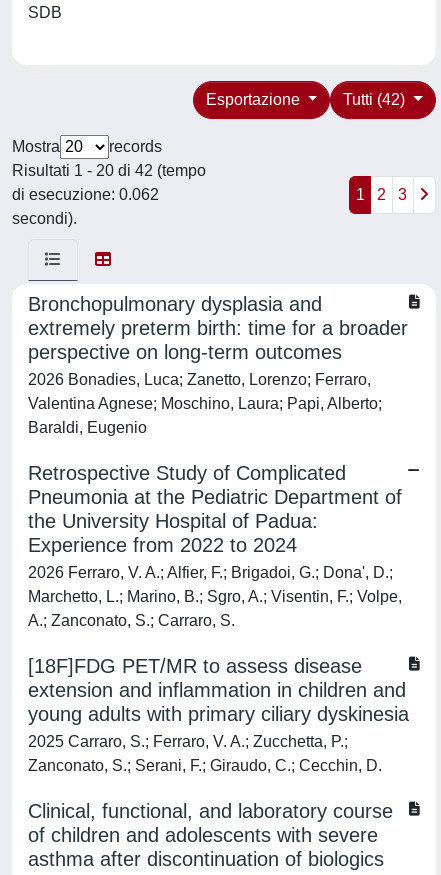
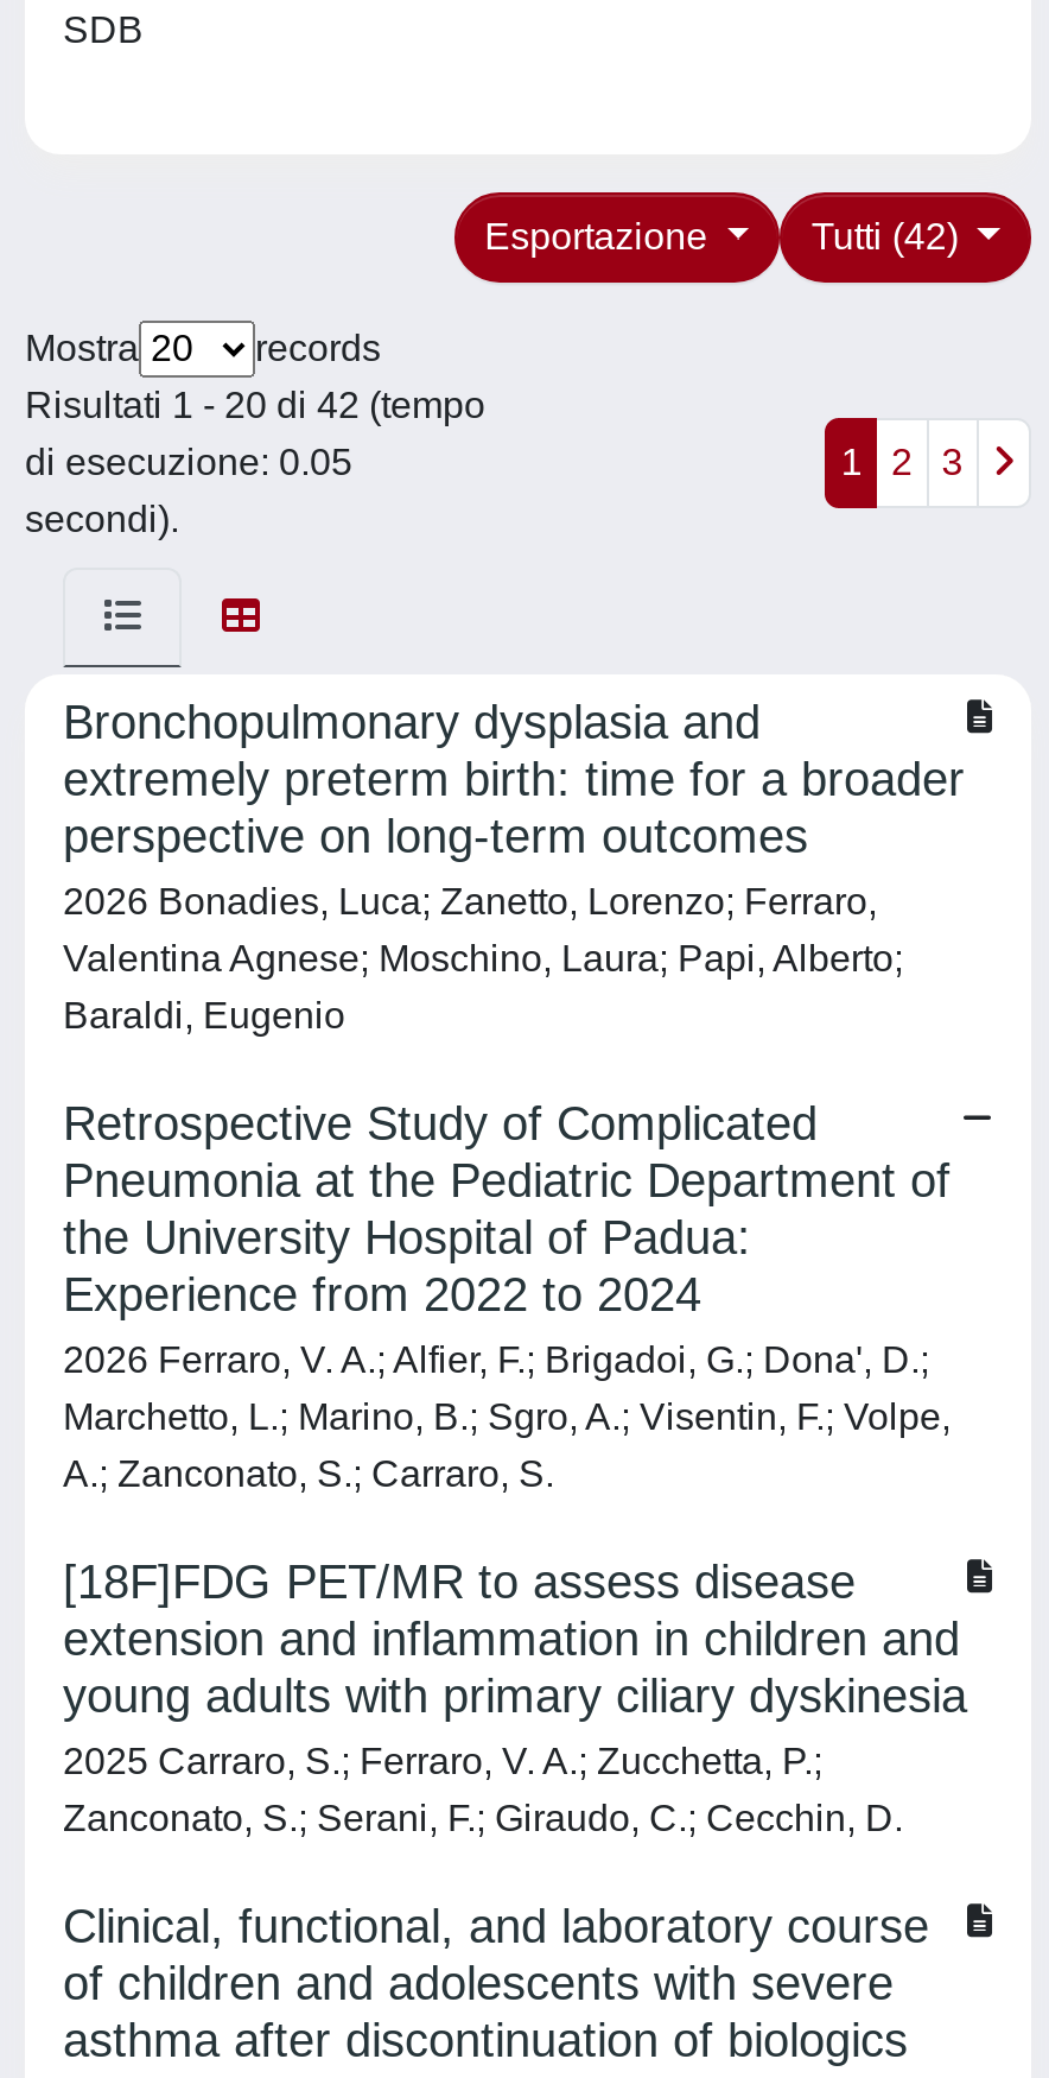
- di esecuzione: 0.062
+ di esecuzione: 0.05
